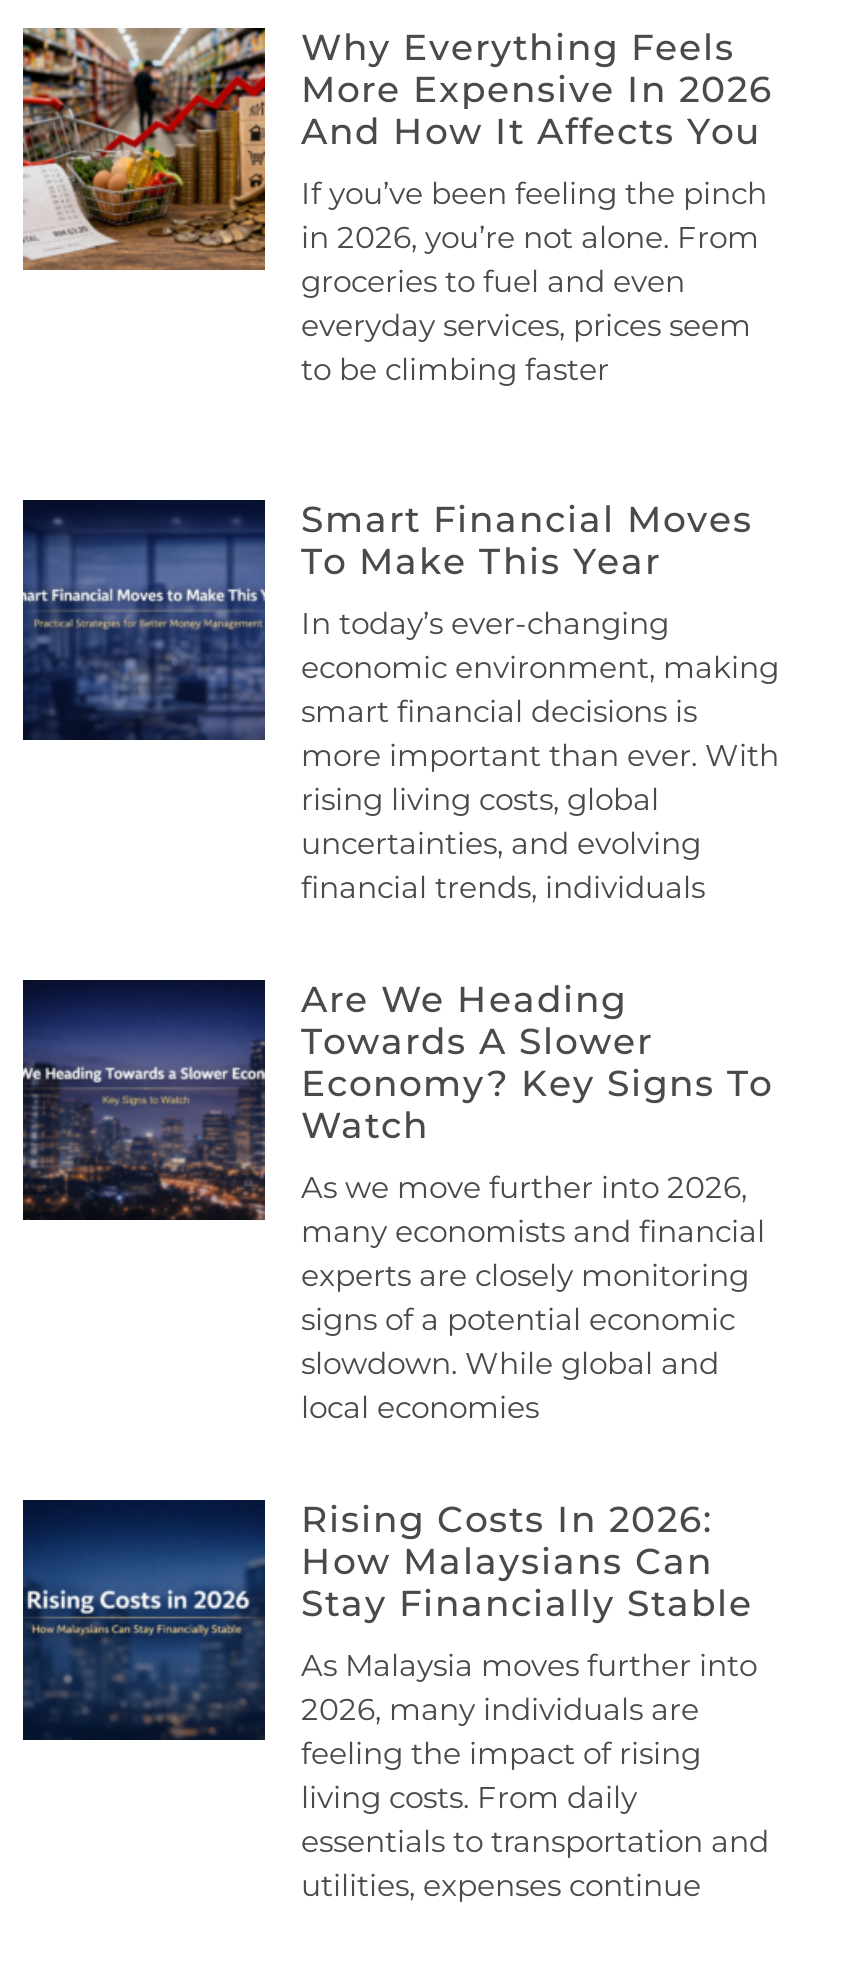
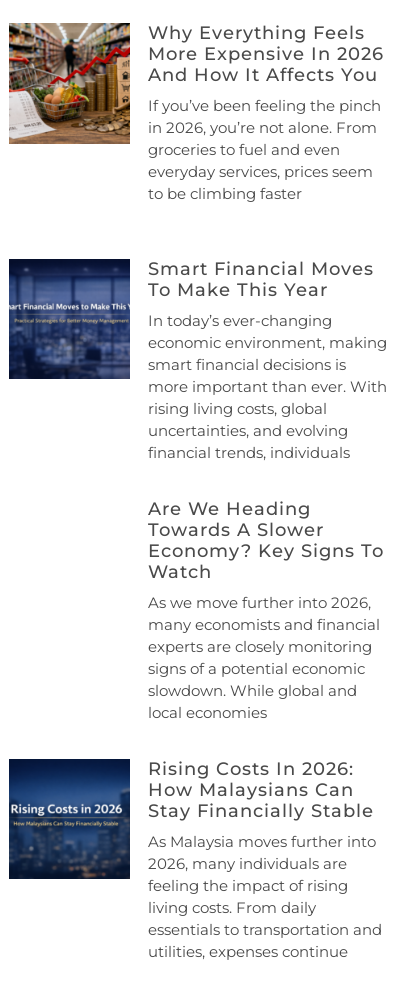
- [image]
